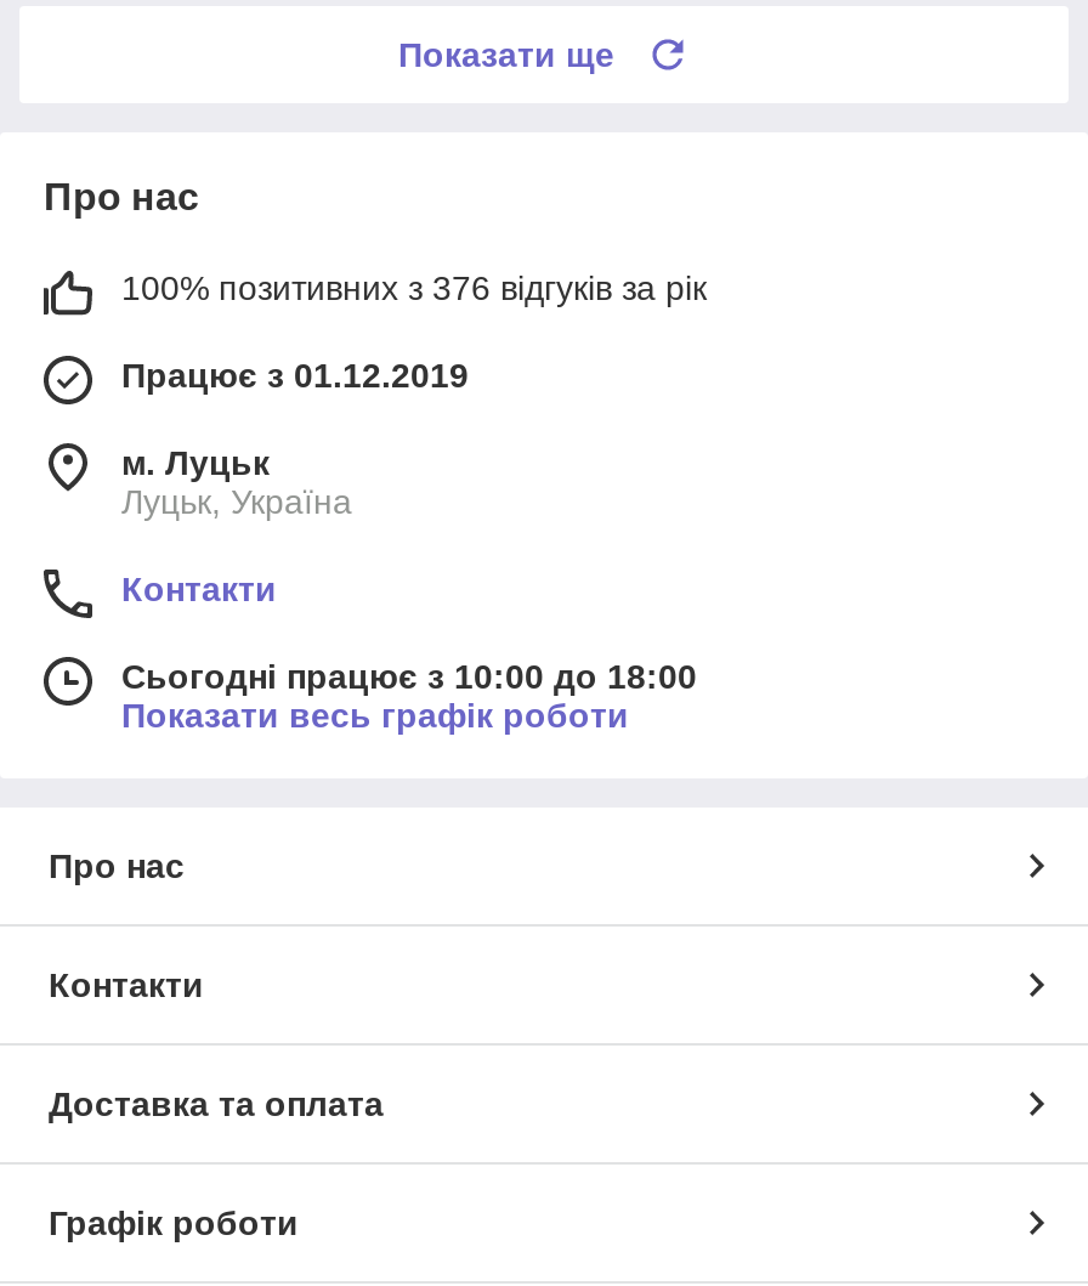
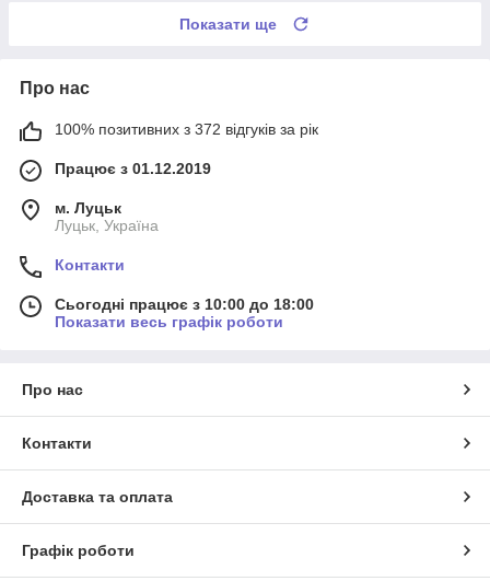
- 100% позитивних з 376 відгуків за рік
+ 100% позитивних з 372 відгуків за рік
